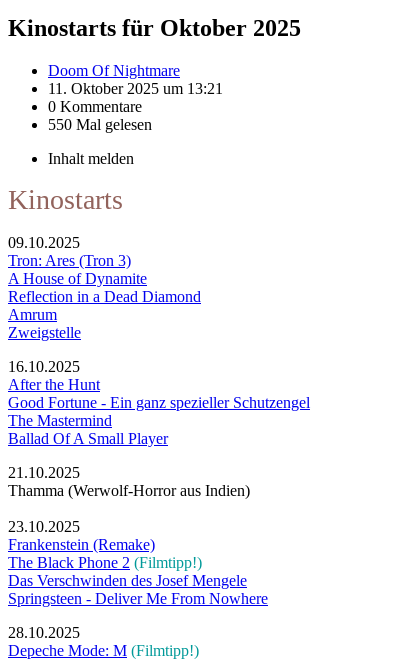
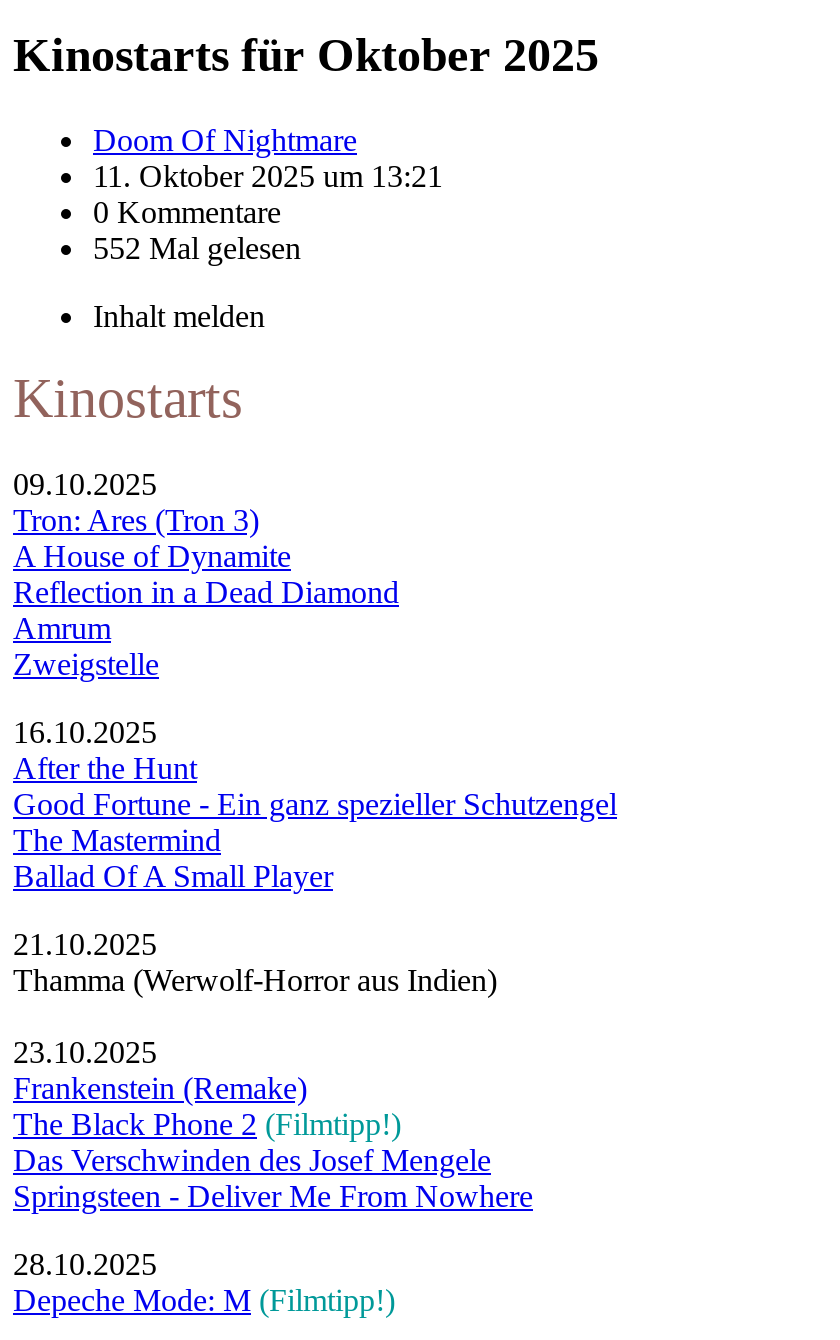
- 550 Mal gelesen
+ 552 Mal gelesen
